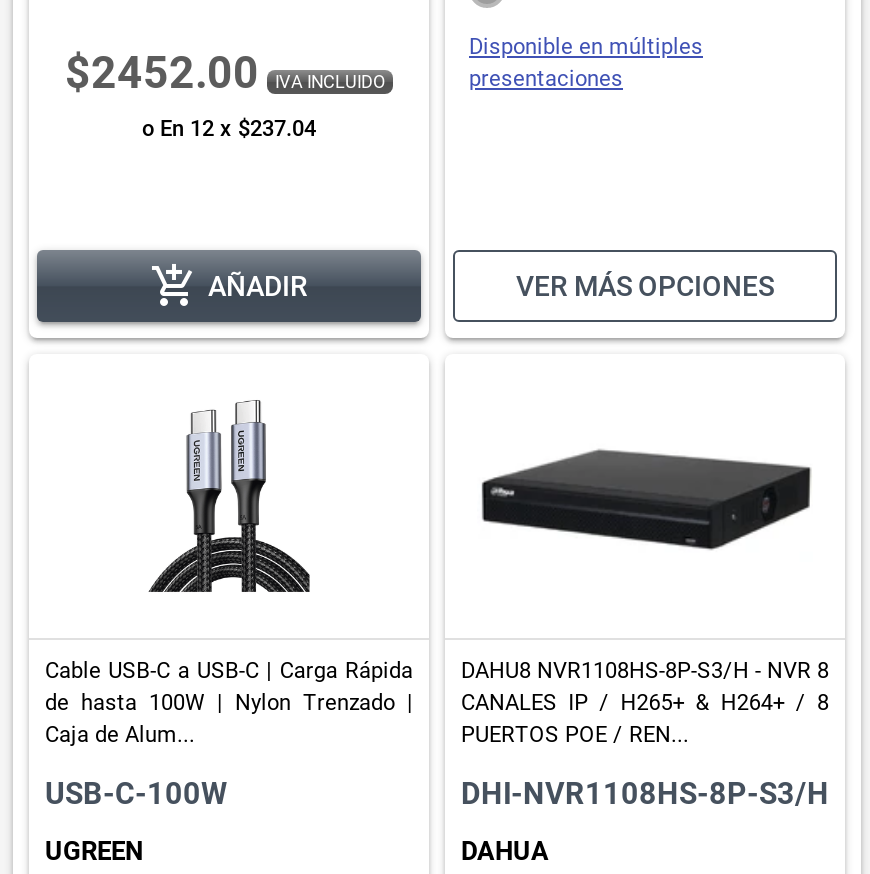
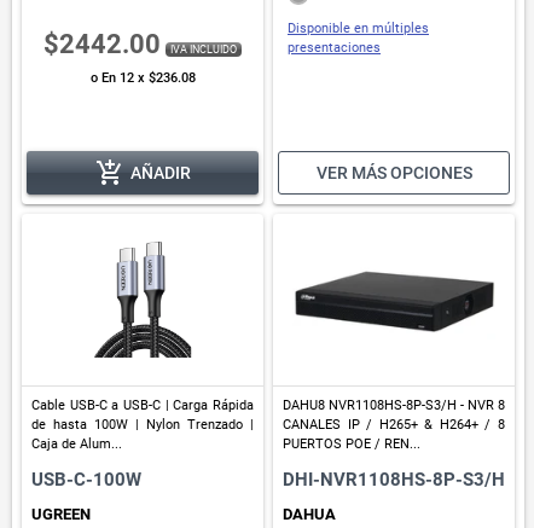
- $2452.00 IVA INCLUIDO
+ $2442.00 IVA INCLUIDO

- o En 12 x $237.04
+ o En 12 x $236.08
